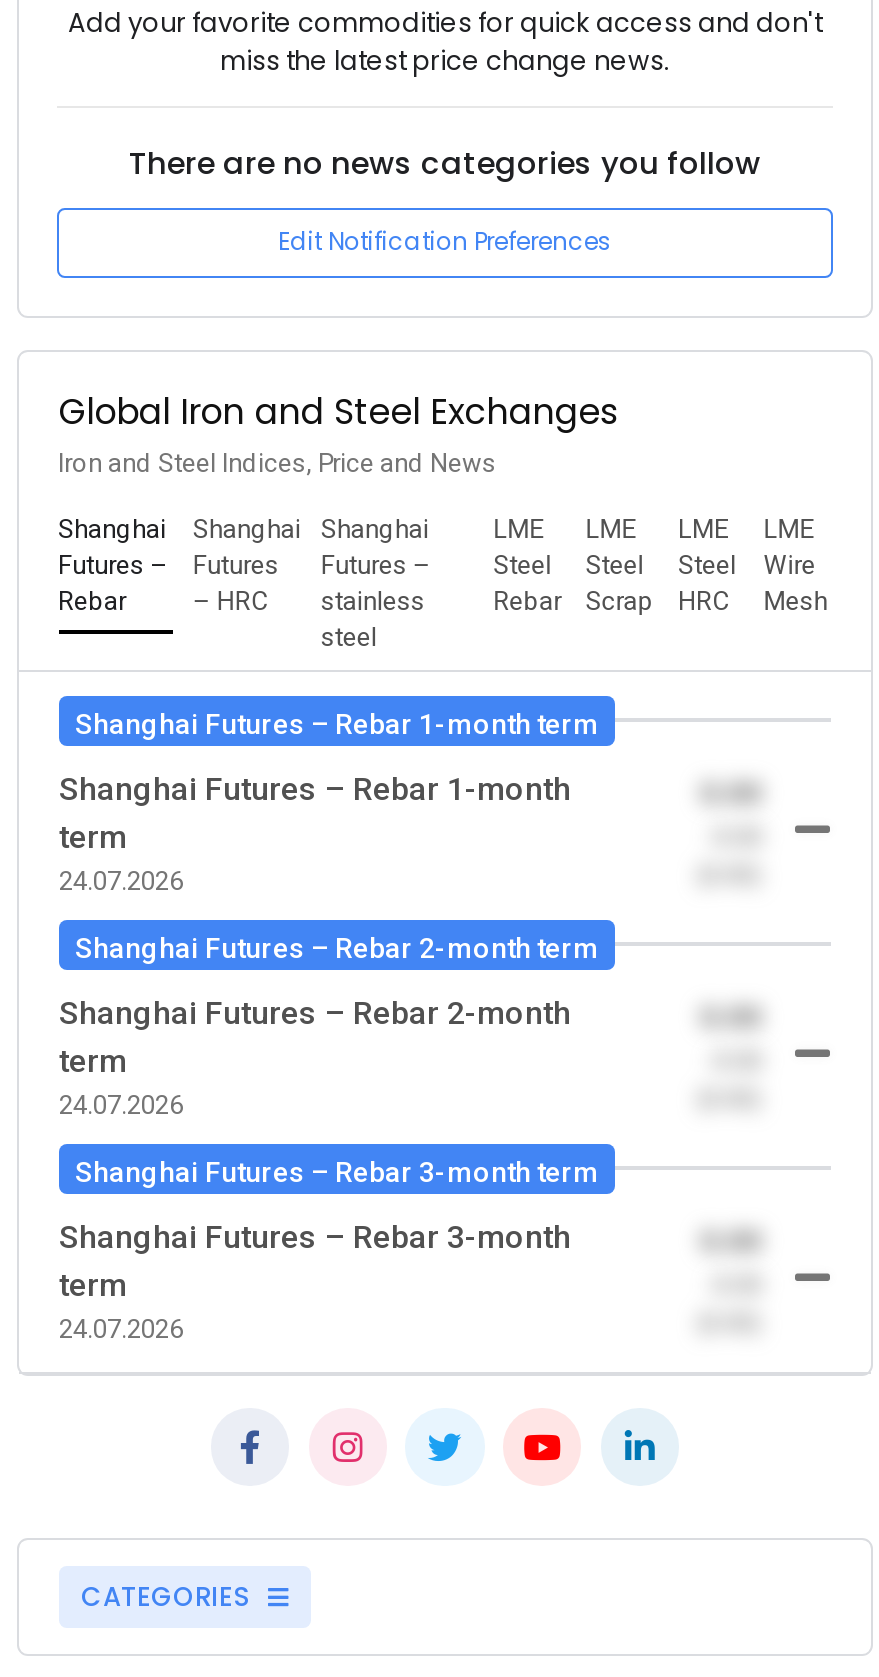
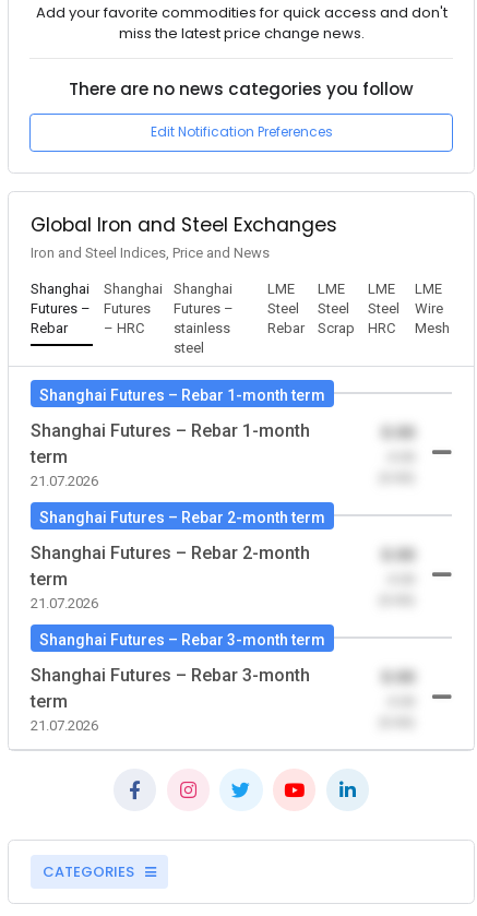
- 24.07.2026
+ 21.07.2026

- 24.07.2026
+ 21.07.2026

- 24.07.2026
+ 21.07.2026
